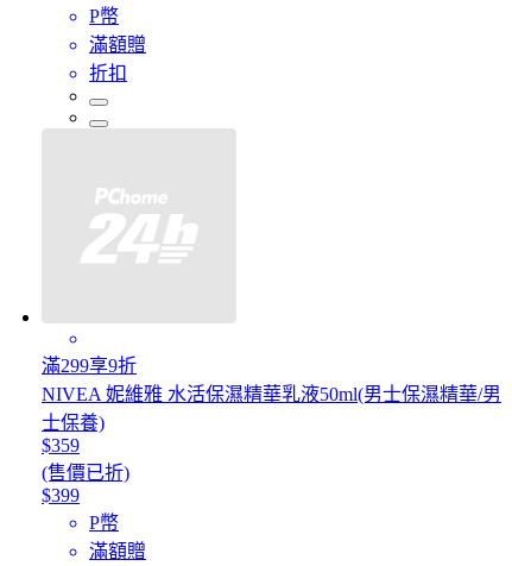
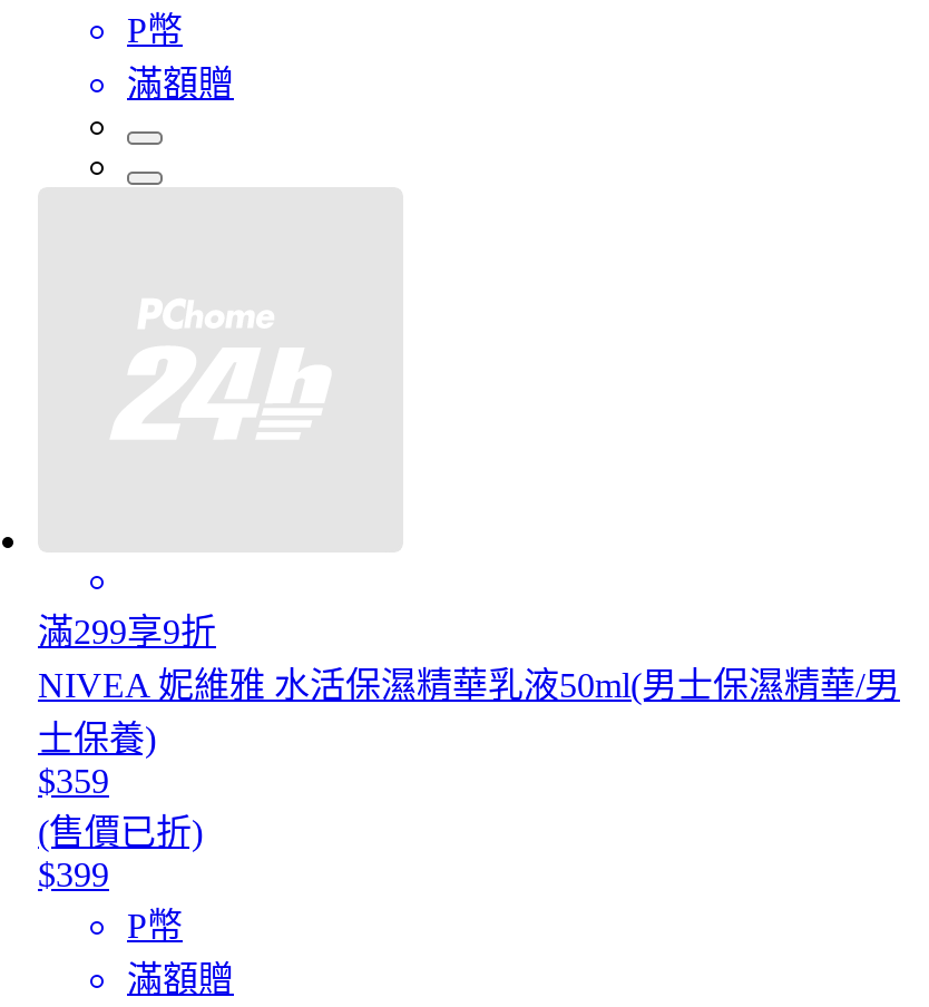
- 折扣
